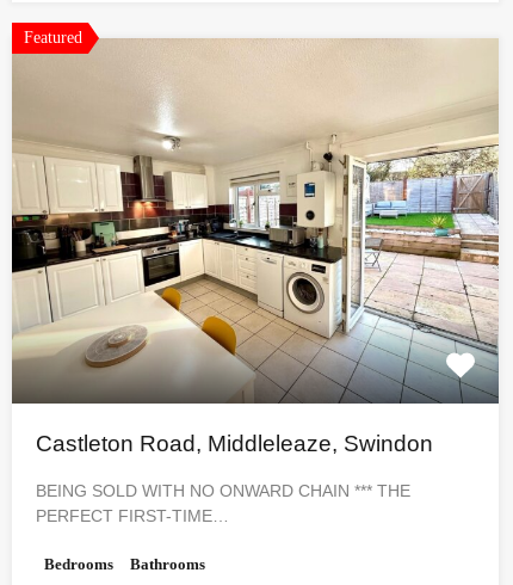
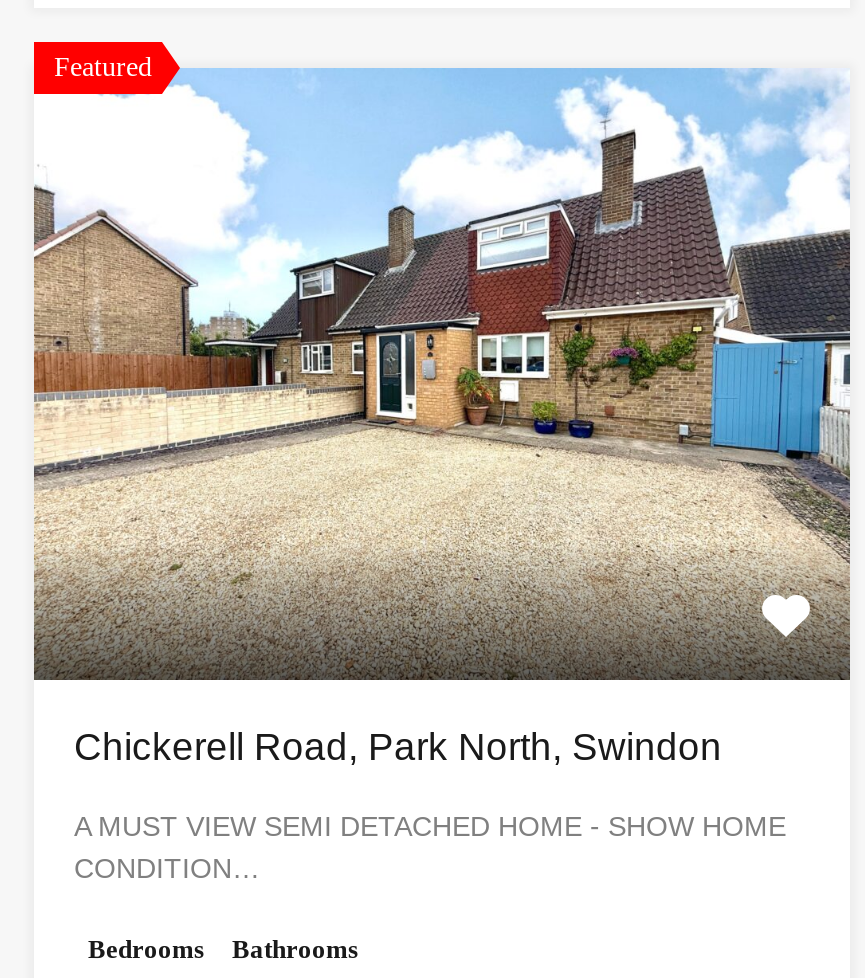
- [image]
- Castleton Road, Middleleaze, Swindon
+ [image]
+ Chickerell Road, Park North, Swindon

- BEING SOLD WITH NO ONWARD CHAIN *** THE
- PERFECT FIRST-TIME…
+ A MUST VIEW SEMI DETACHED HOME - SHOW HOME
+ CONDITION…
